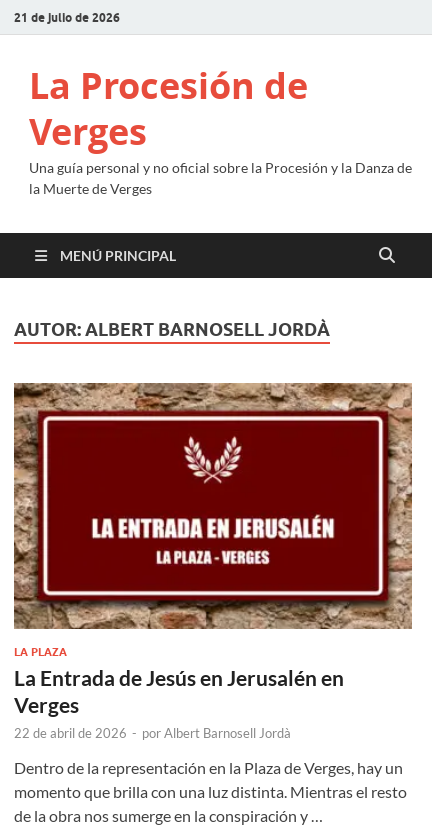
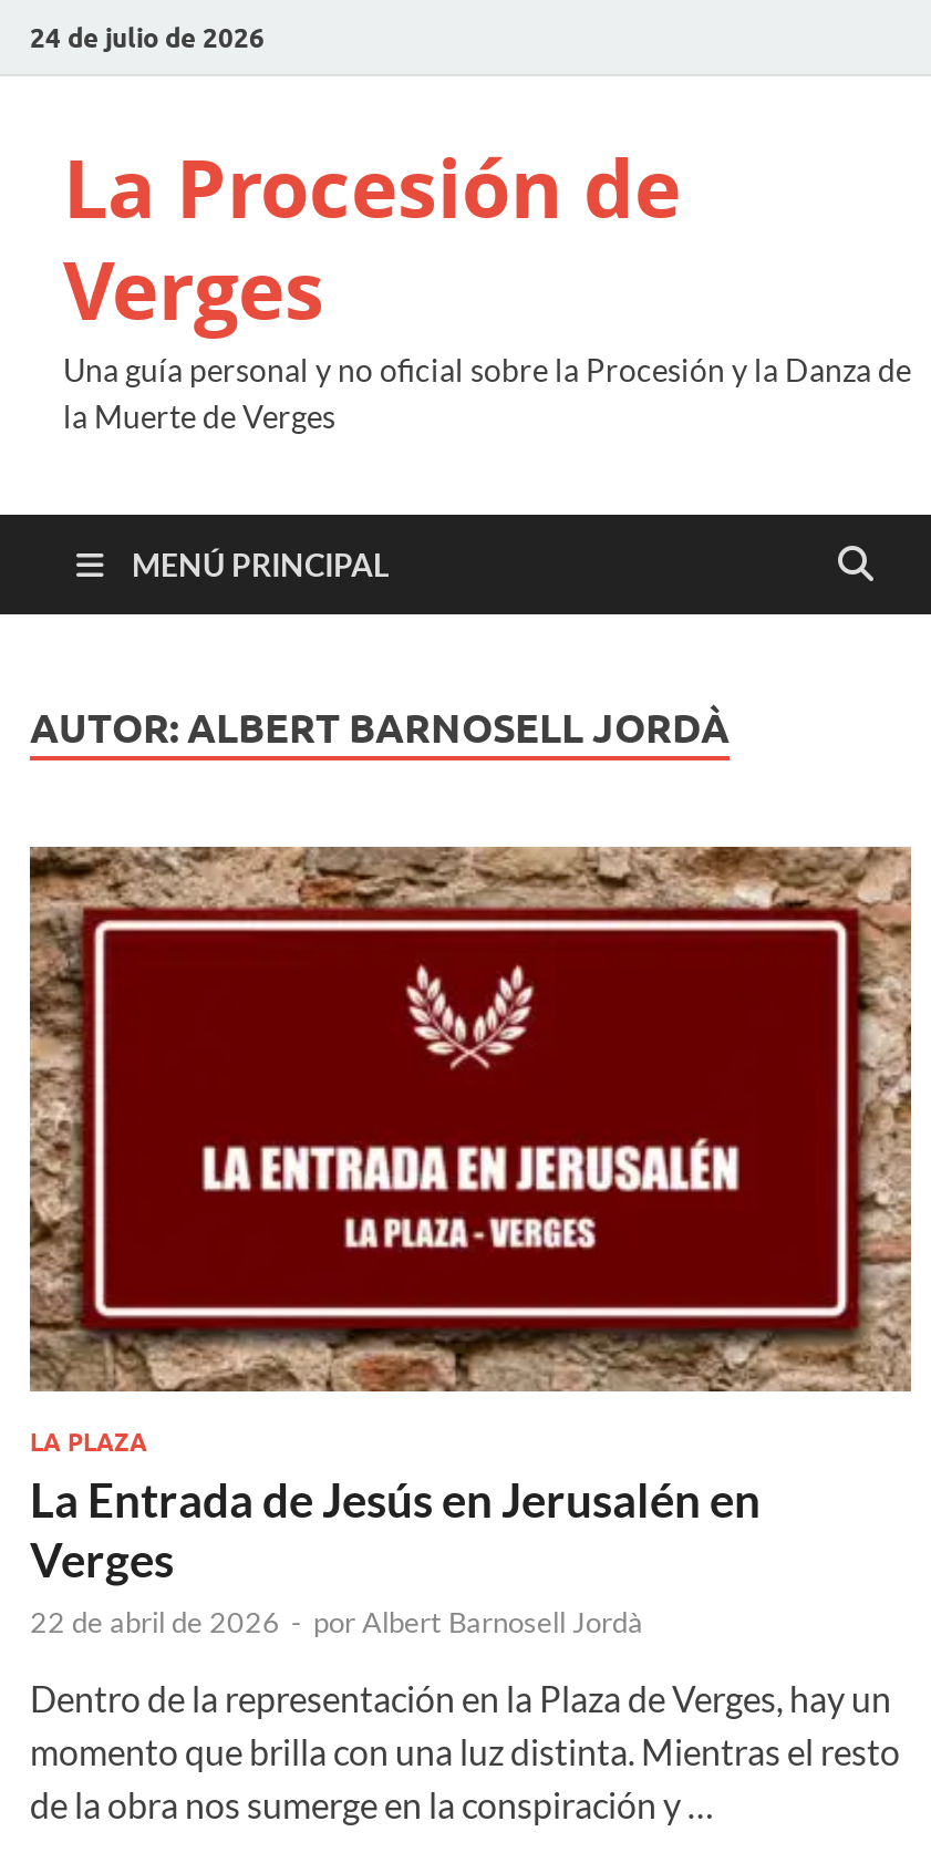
- 21 de julio de 2026
+ 24 de julio de 2026
